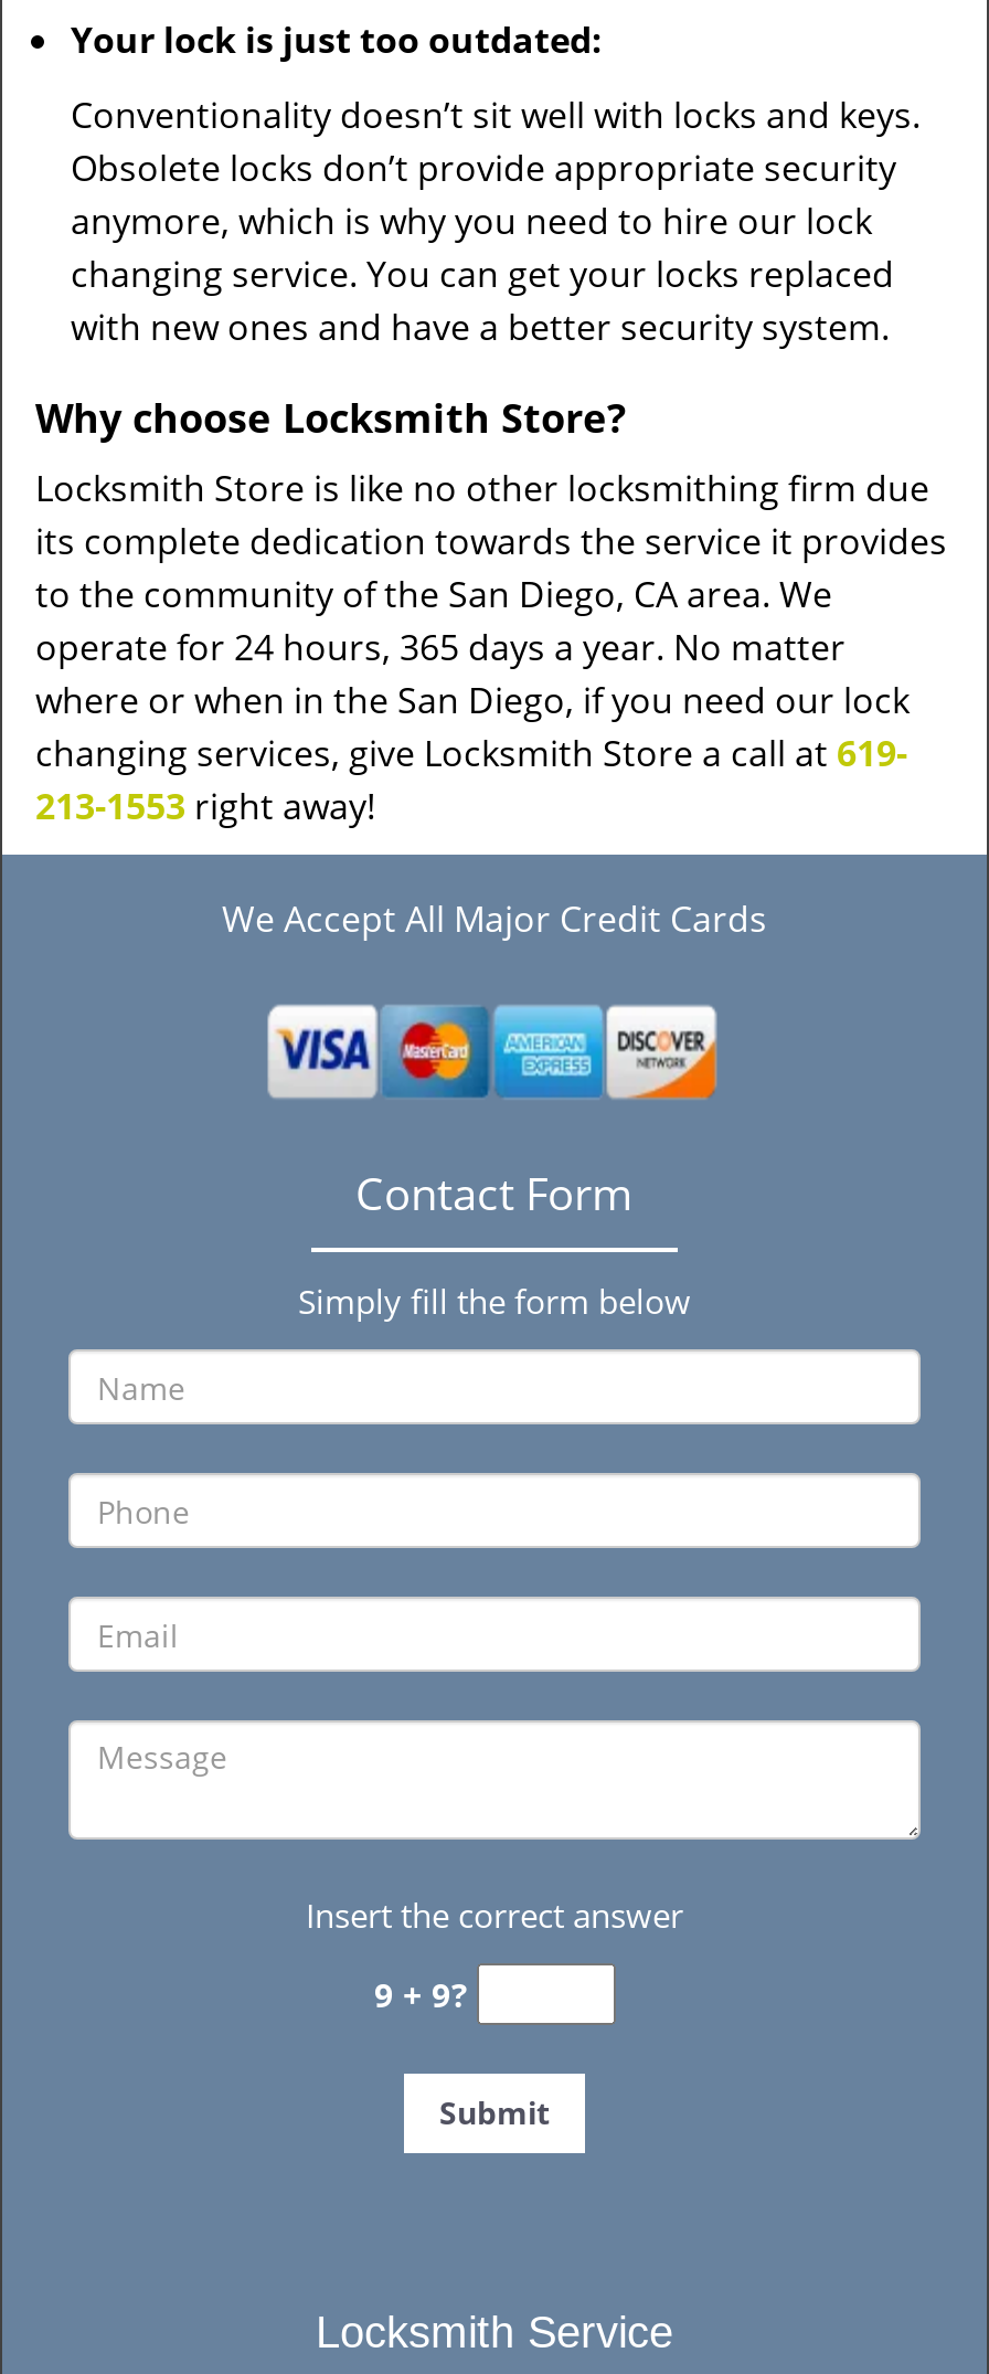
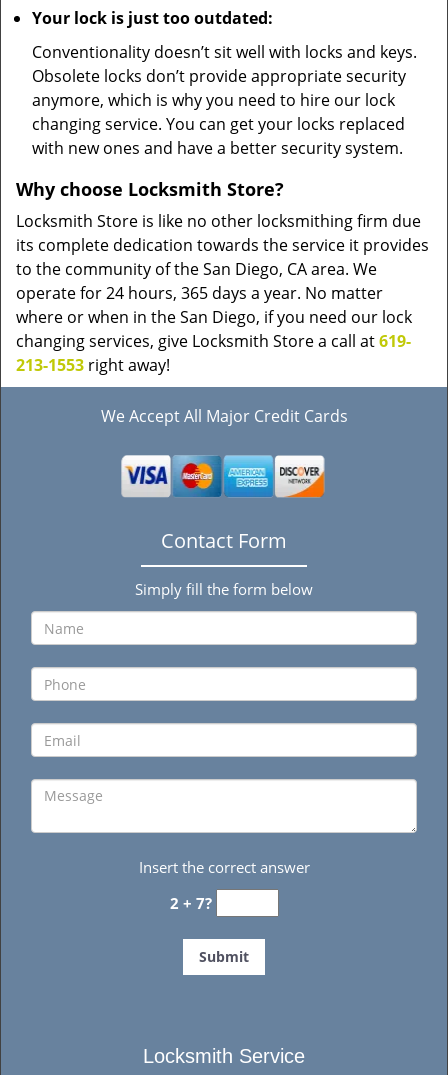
- 9 + 9?
+ 2 + 7?
